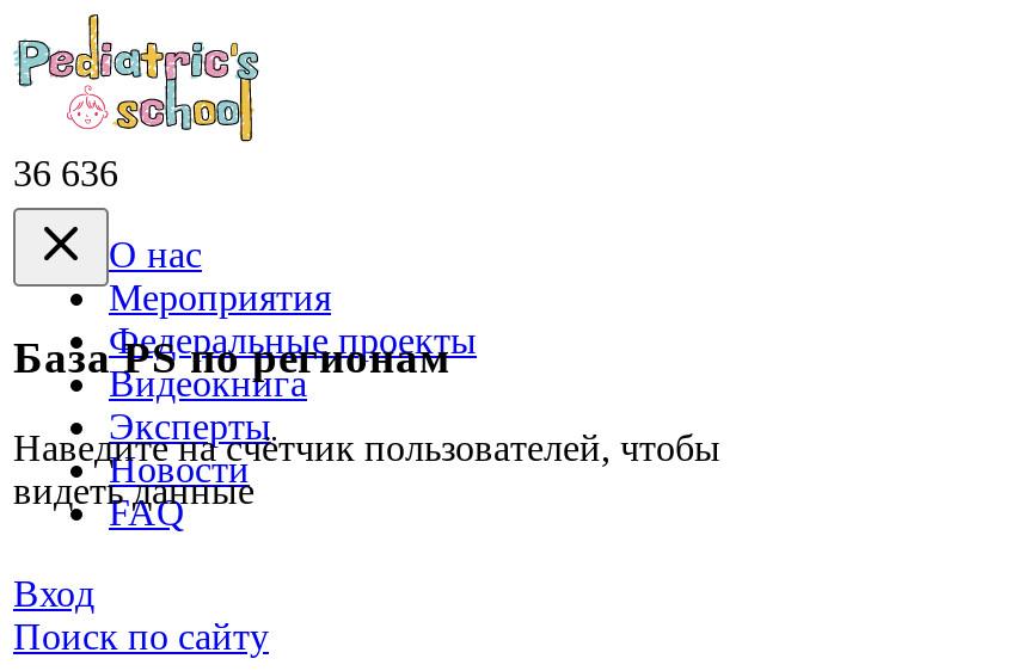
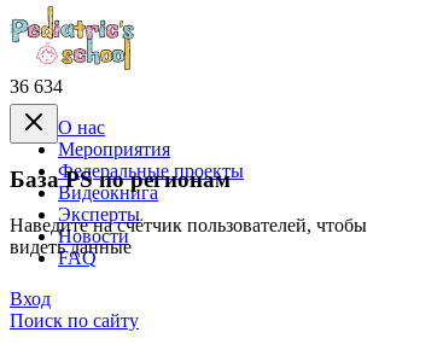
- 36 636
+ 36 634
